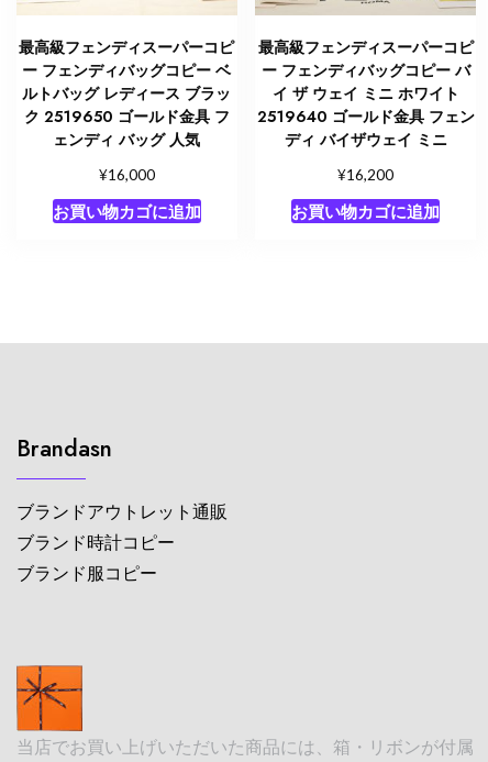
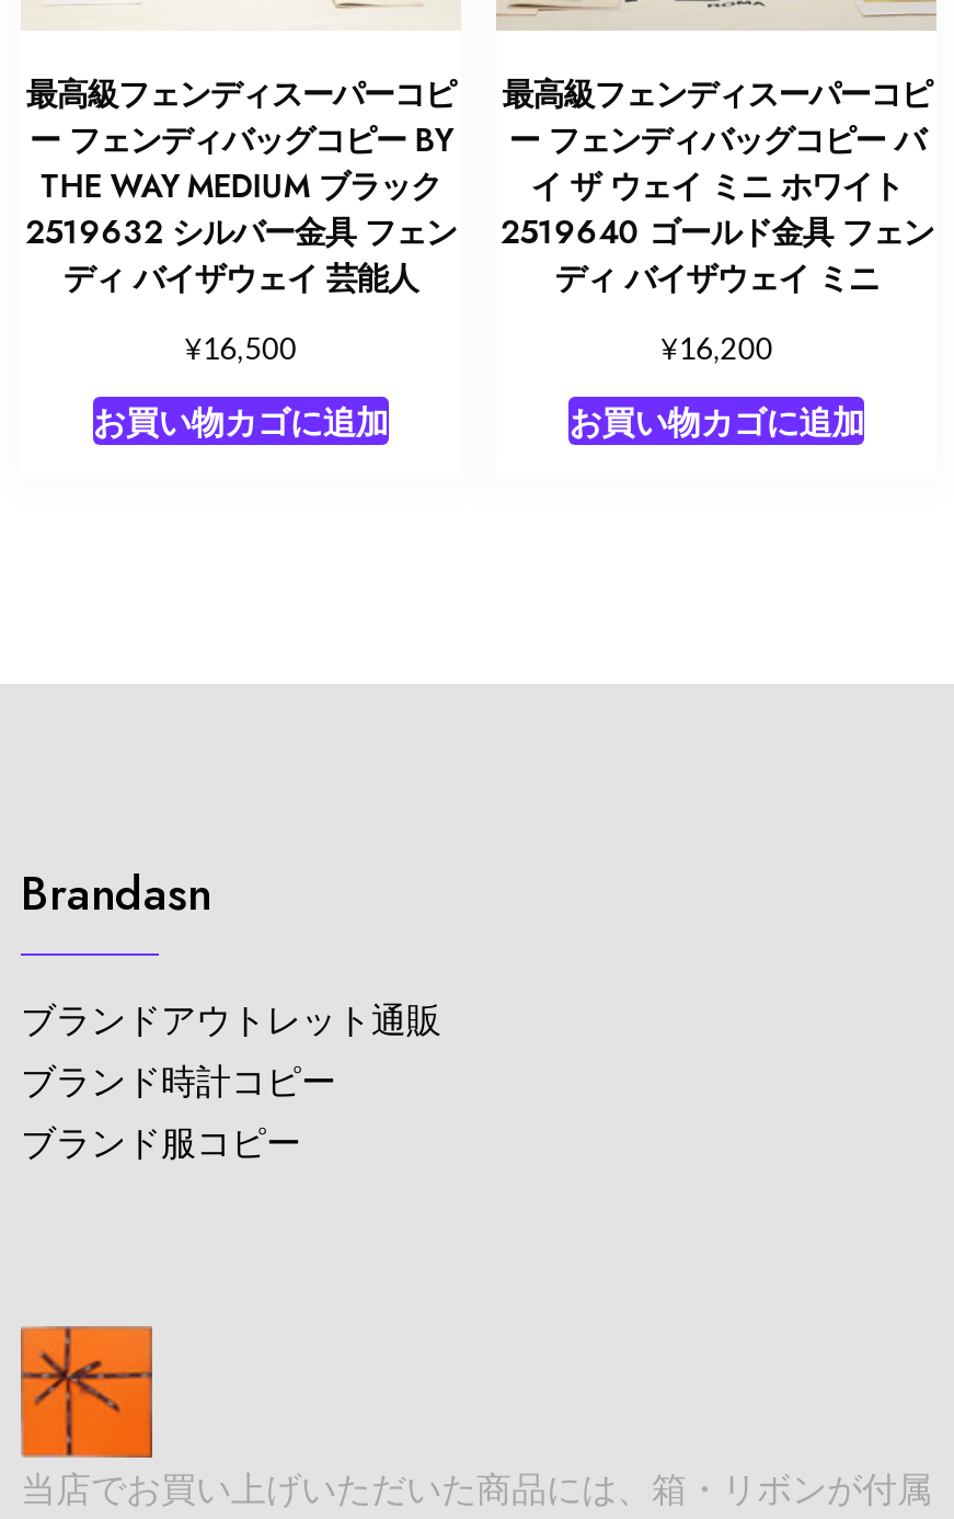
- ー フェンディバッグコピー ベ
- ルトバッグ レディース ブラッ
- ク 2519650 ゴールド金具 フ
- ェンディ バッグ 人気
+ ー フェンディバッグコピー BY
+ THE WAY MEDIUM ブラック
+ 2519632 シルバー金具 フェン
+ ディ バイザウェイ 芸能人

- ¥16,000
+ ¥16,500
